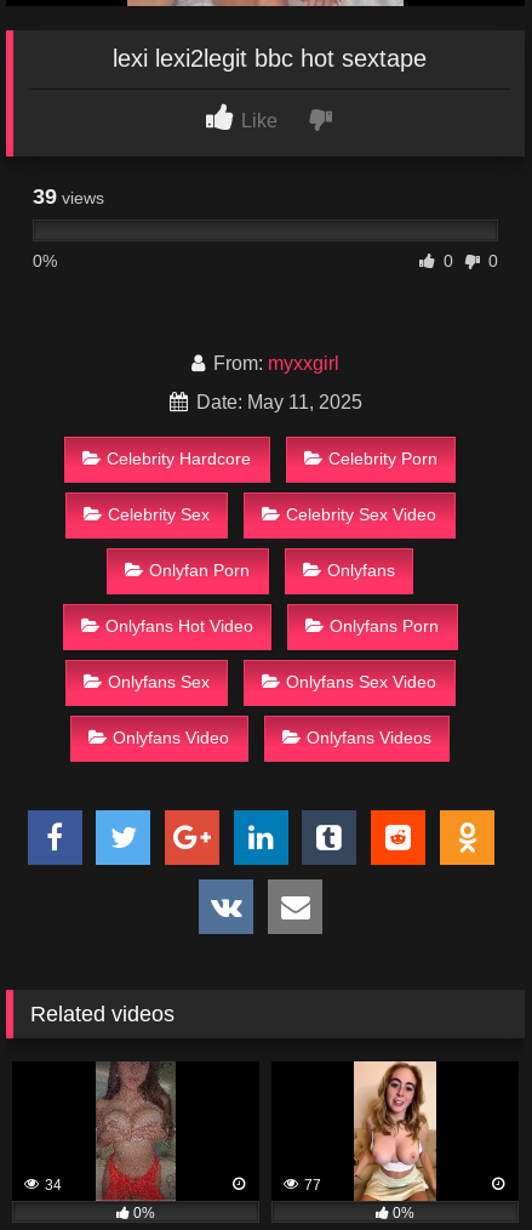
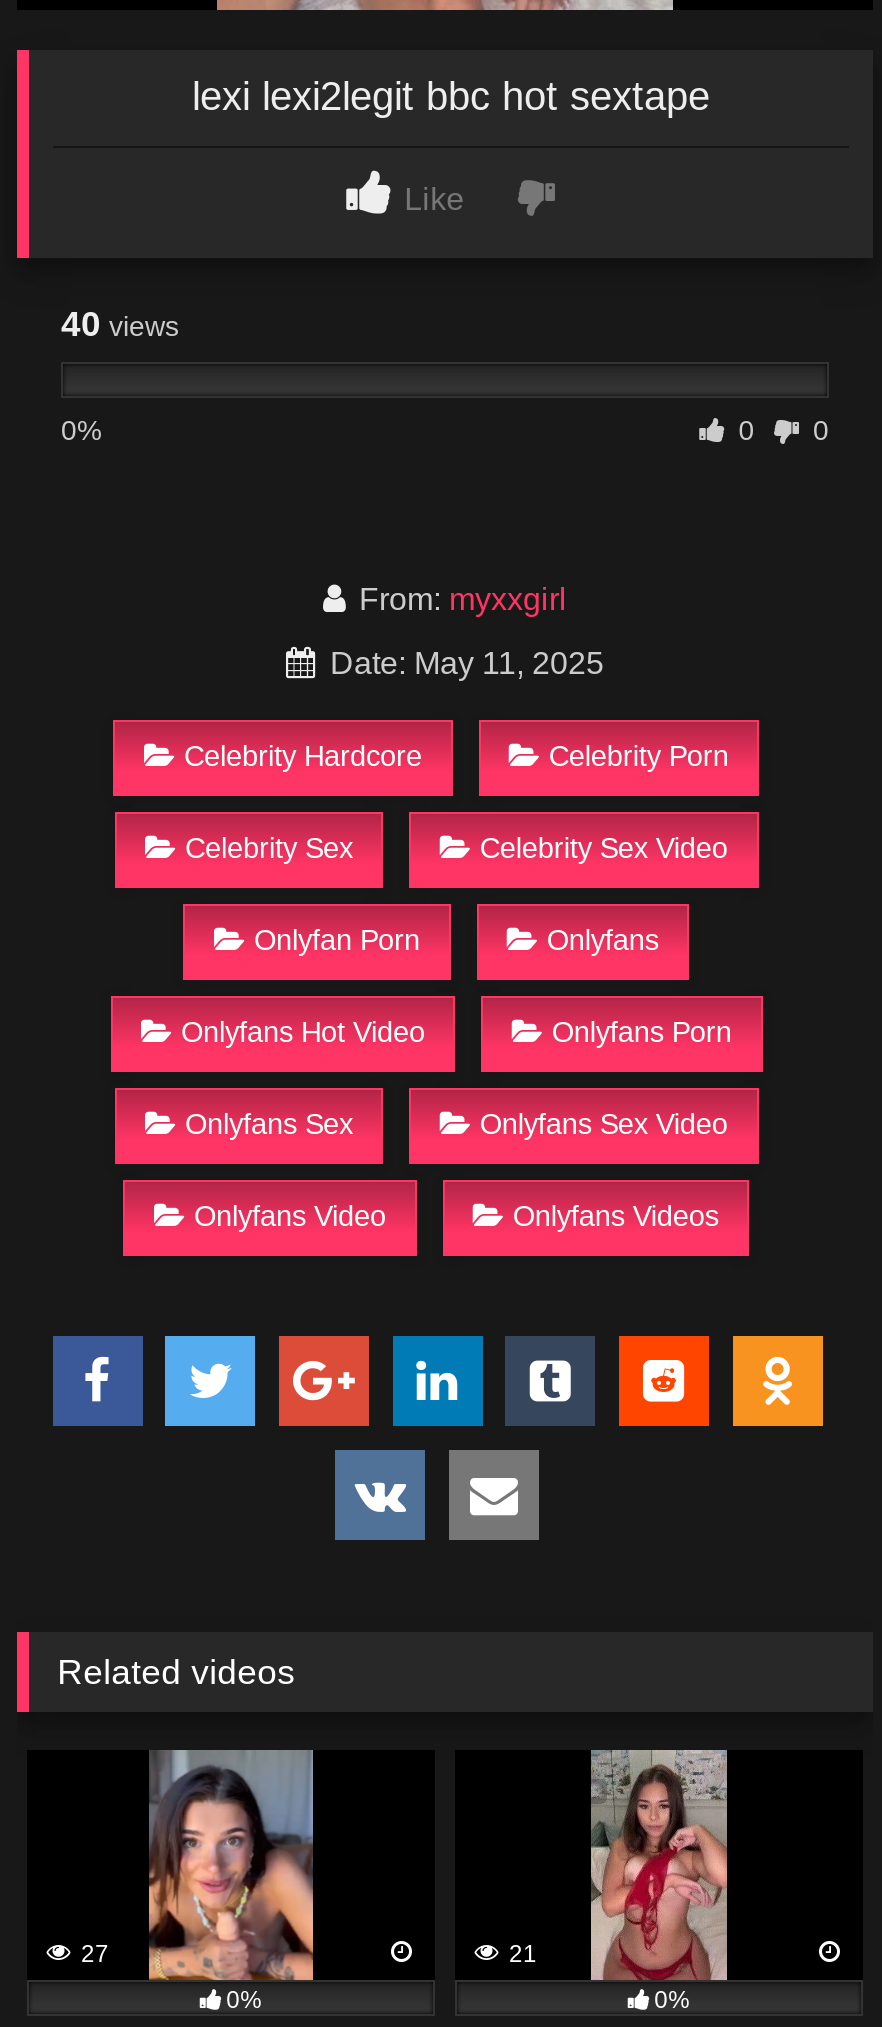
- 39 views
+ 40 views

- [image]
- 34
+ [image]
+ 27

- [image]
- 77
+ [image]
+ 21
